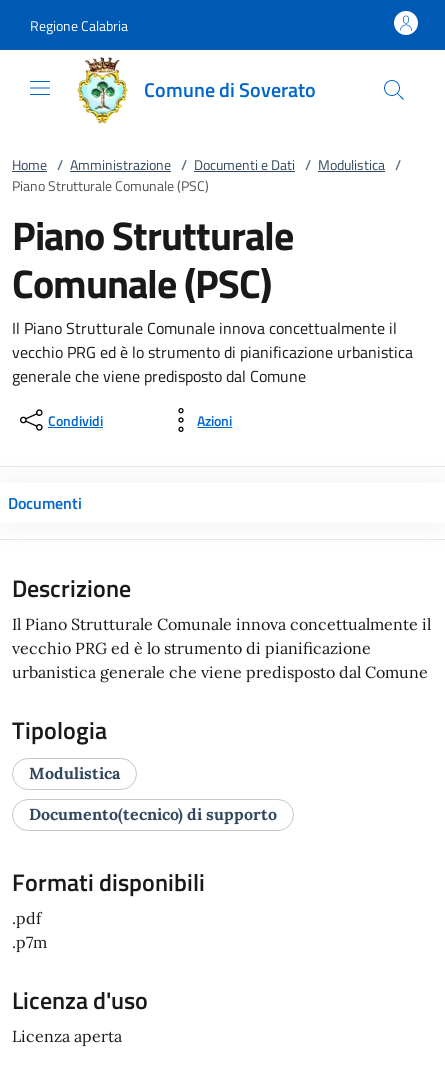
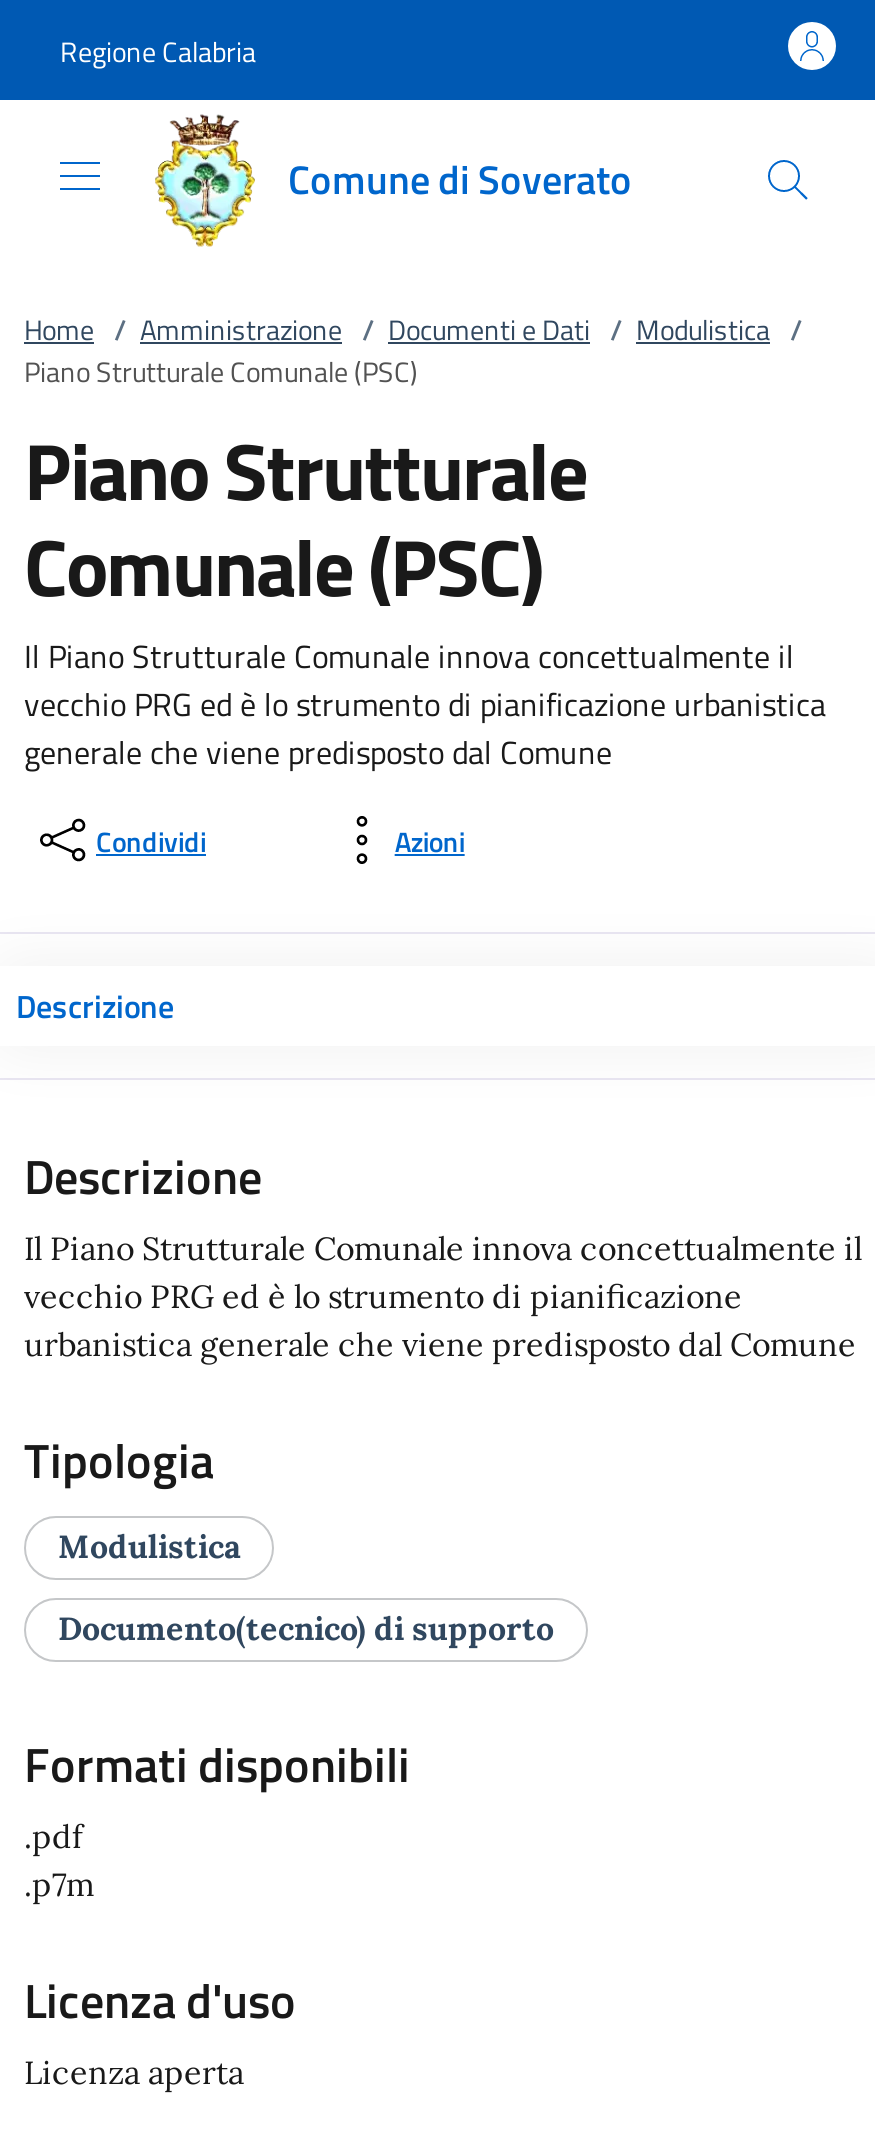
- Documenti
+ Descrizione
